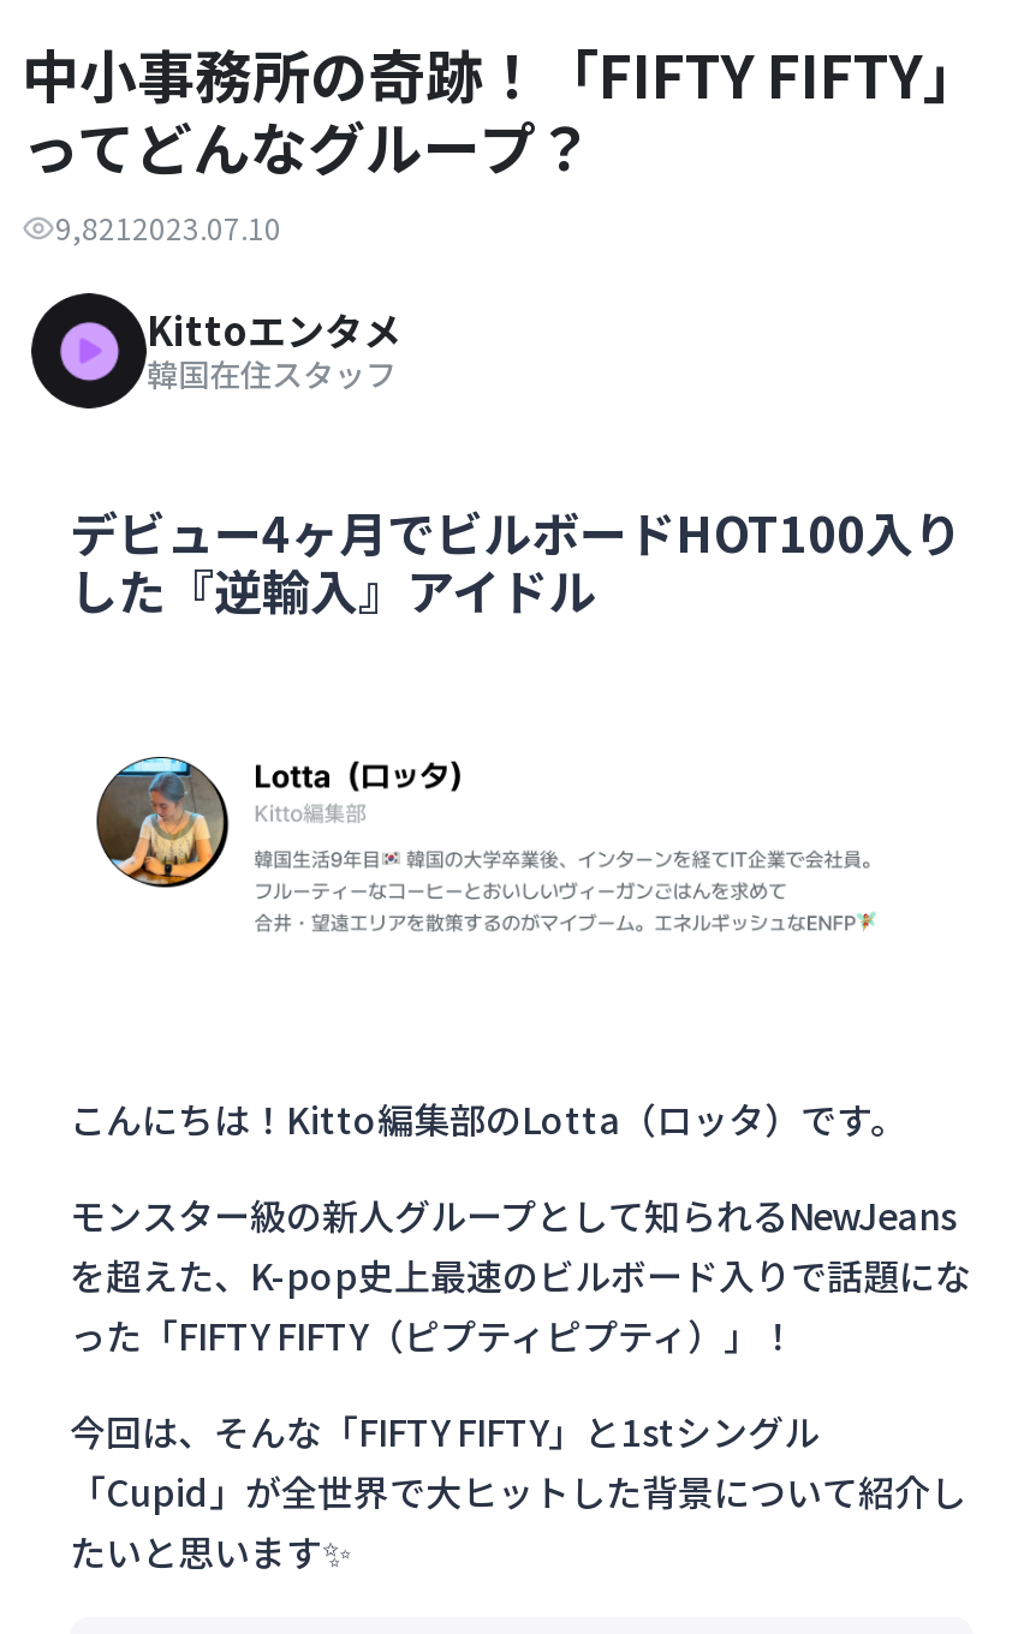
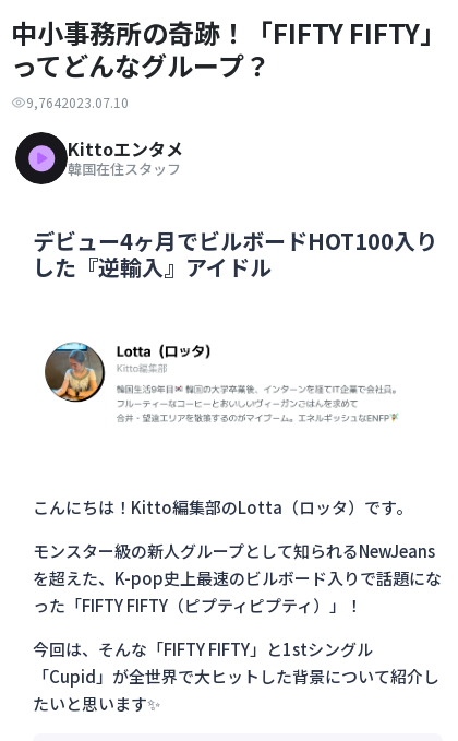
- 9,8212023.07.10
+ 9,7642023.07.10
